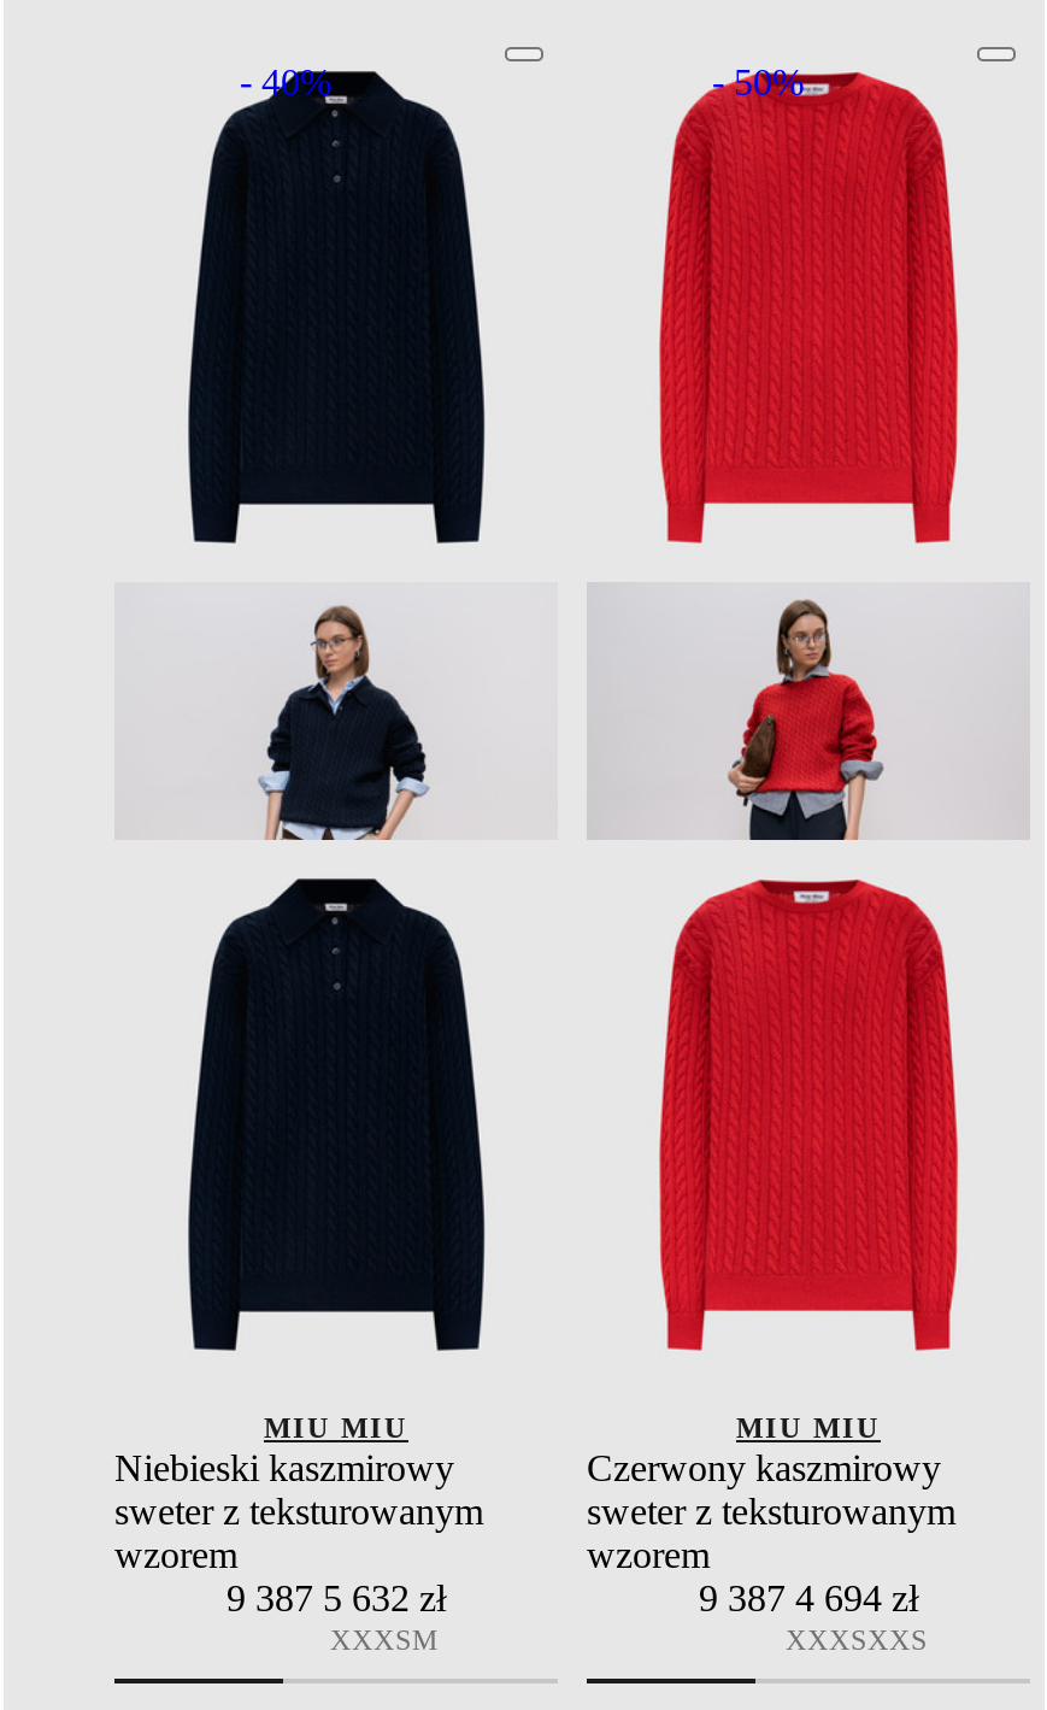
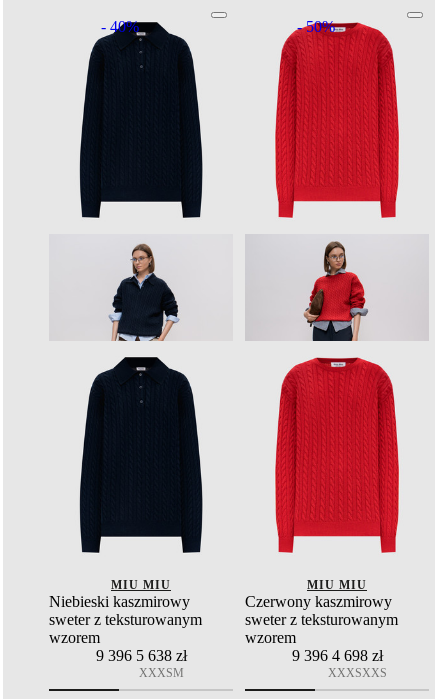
- 9 387 5 632 zł
+ 9 396 5 638 zł

- 9 387 4 694 zł
+ 9 396 4 698 zł
